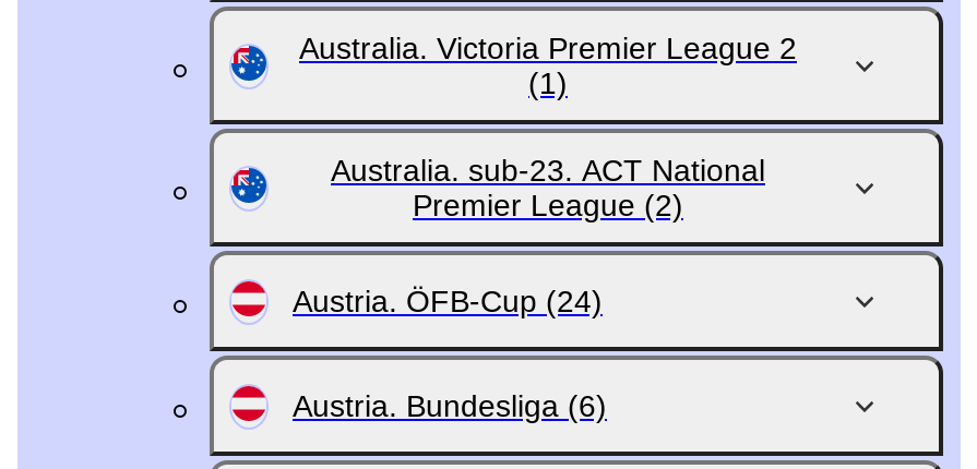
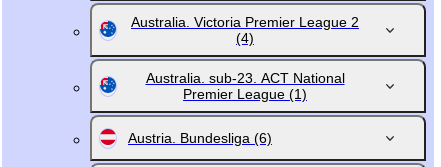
- (1)
+ (4)

- Premier League (2)
- Austria. ÖFB-Cup (24)
+ Premier League (1)
